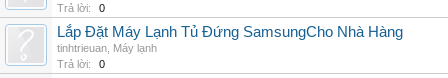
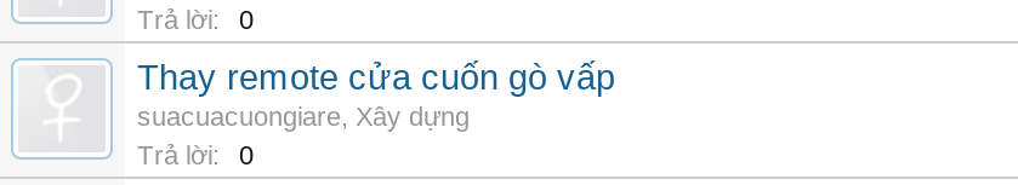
- Lắp Đặt Máy Lạnh Tủ Đứng SamsungCho Nhà Hàng
- tinhtrieuan, Máy lạnh
+ Thay remote cửa cuốn gò vấp
+ suacuacuongiare, Xây dựng
